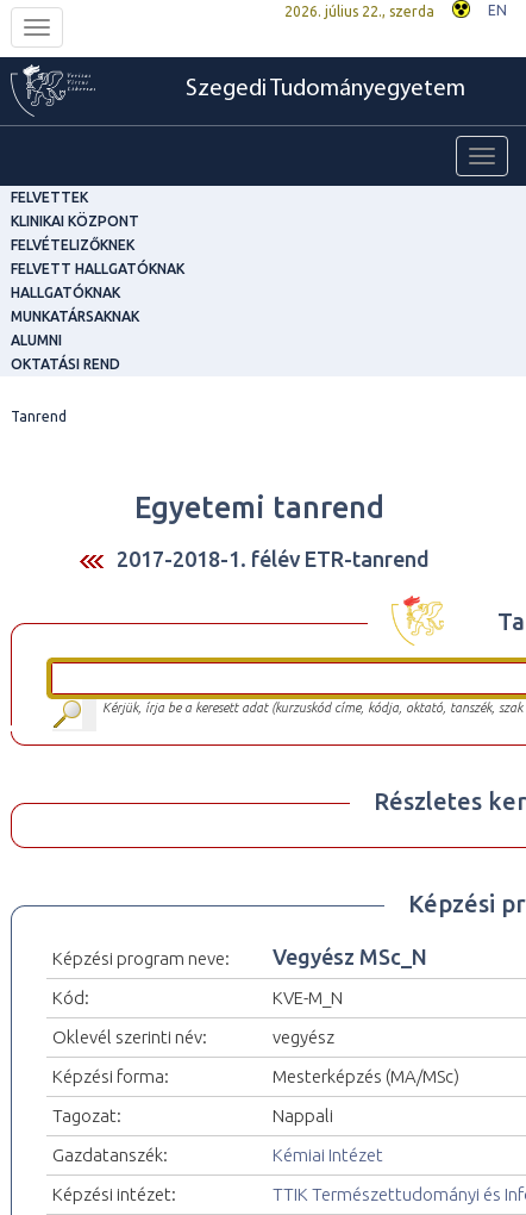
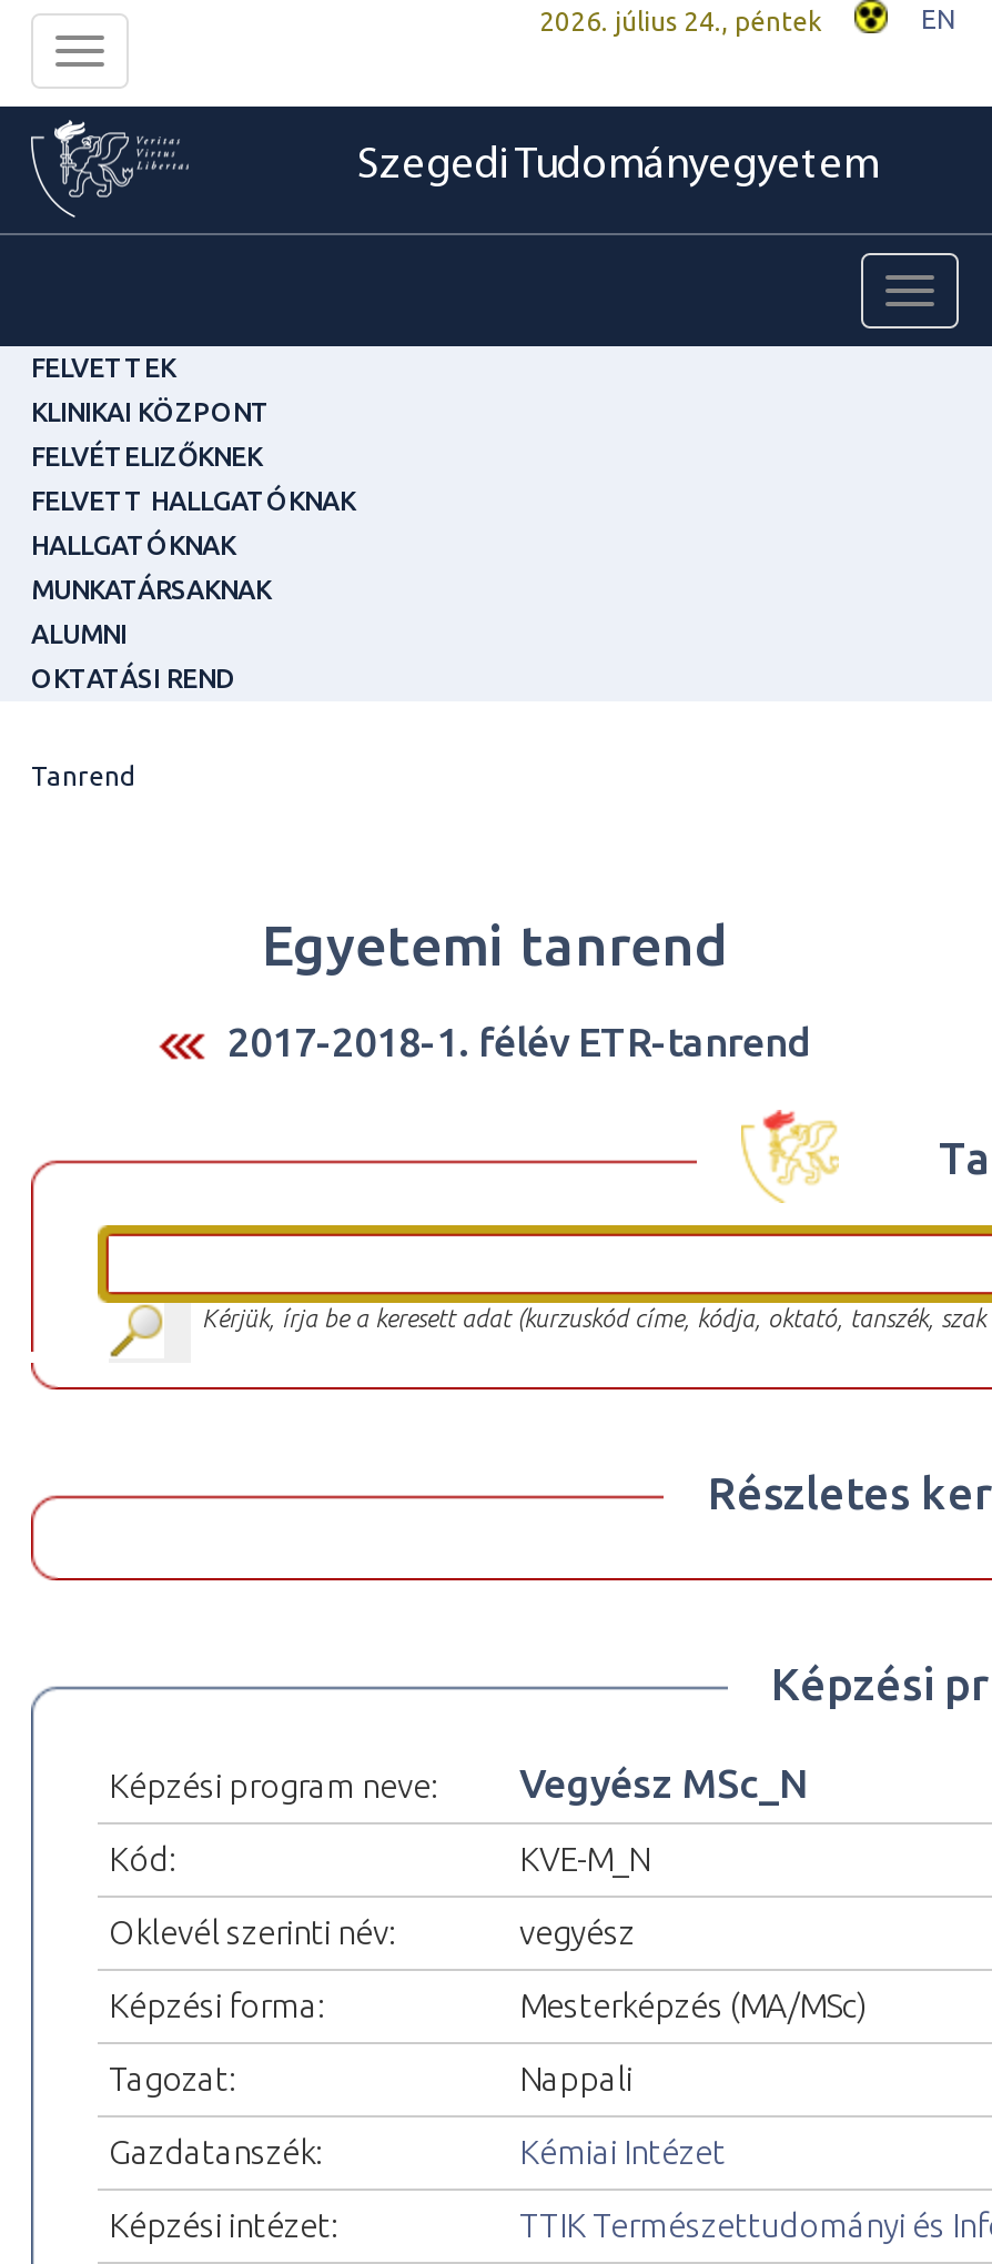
- 2026. július 22., szerda
+ 2026. július 24., péntek
